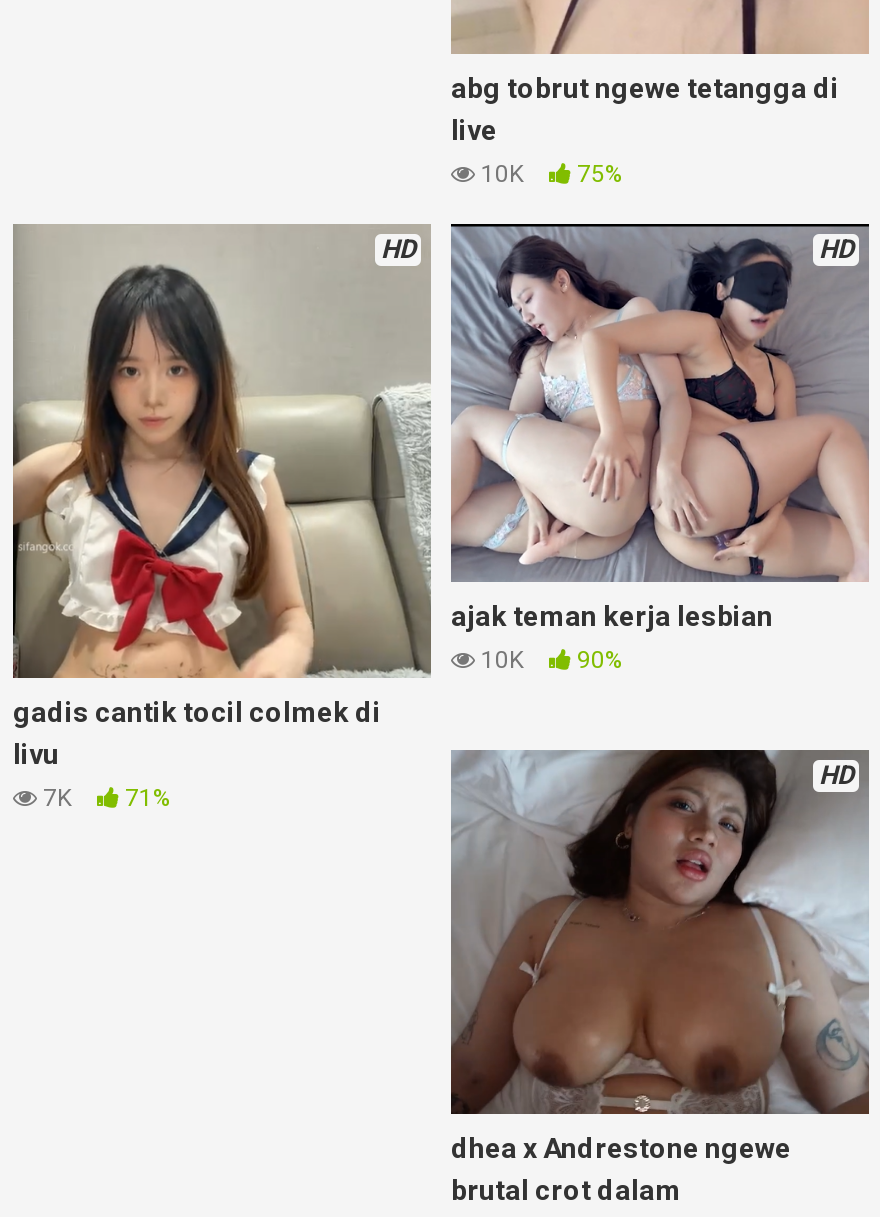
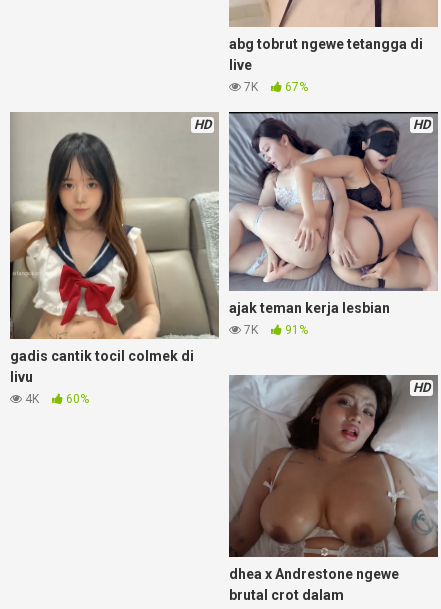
- 10K
- 75%
+ 7K
+ 67%

- 10K
- 90%
+ 7K
+ 91%

- 7K
- 71%
+ 4K
+ 60%
